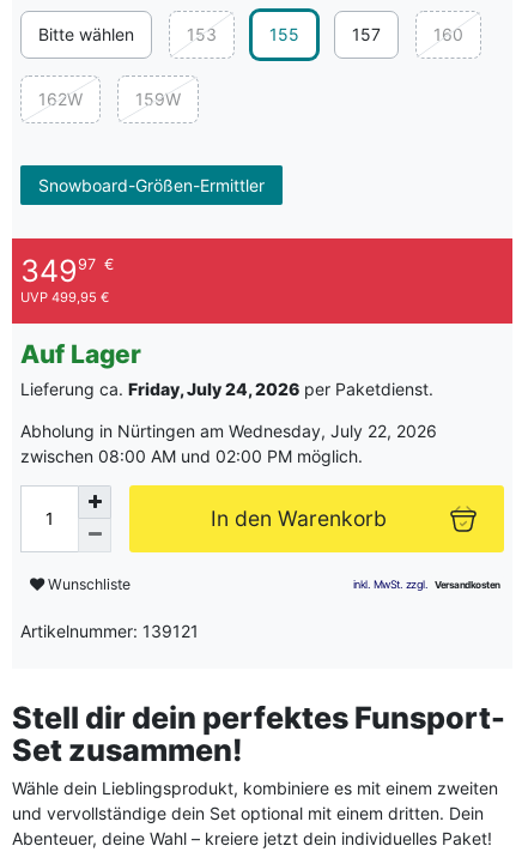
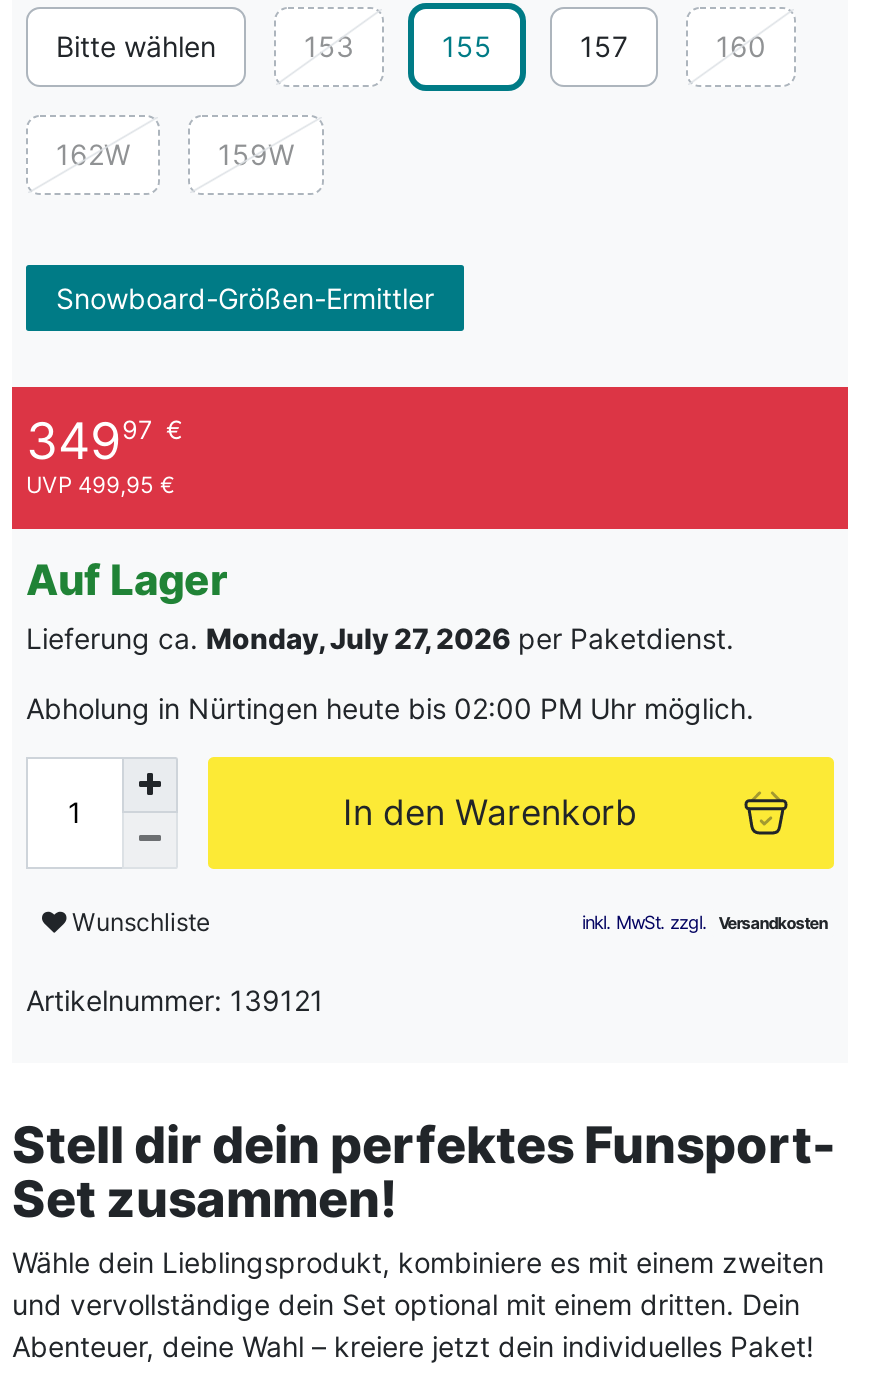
- Lieferung ca. Friday, July 24, 2026 per Paketdienst.
+ Lieferung ca. Monday, July 27, 2026 per Paketdienst.

- Abholung in Nürtingen am Wednesday, July 22, 2026
- zwischen 08:00 AM und 02:00 PM möglich.
+ Abholung in Nürtingen heute bis 02:00 PM Uhr möglich.
